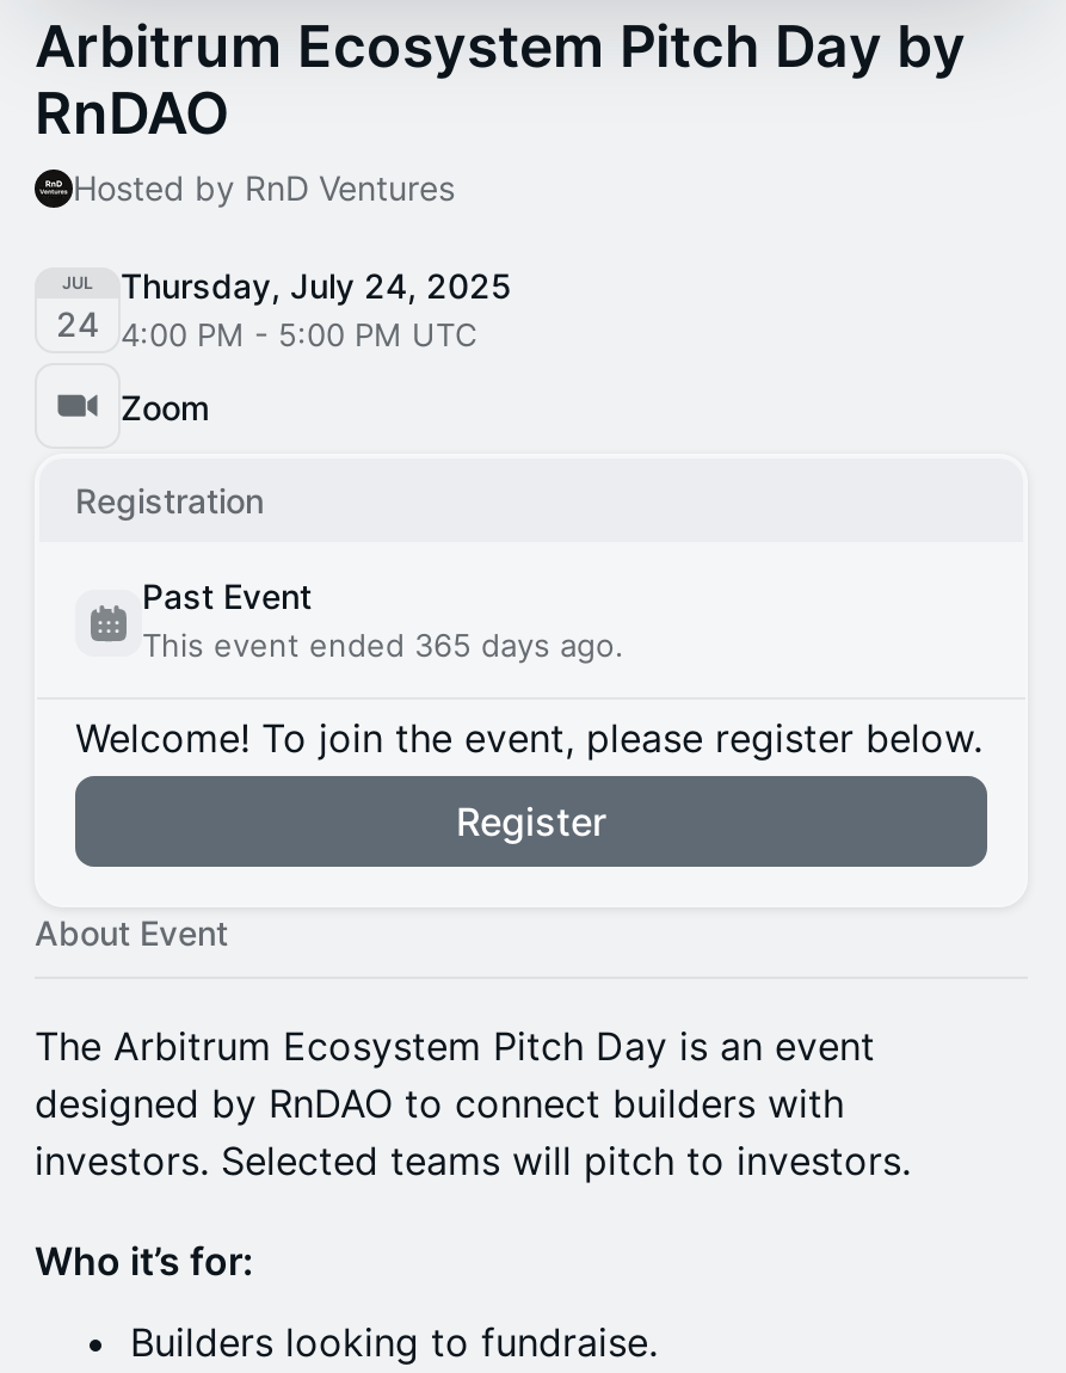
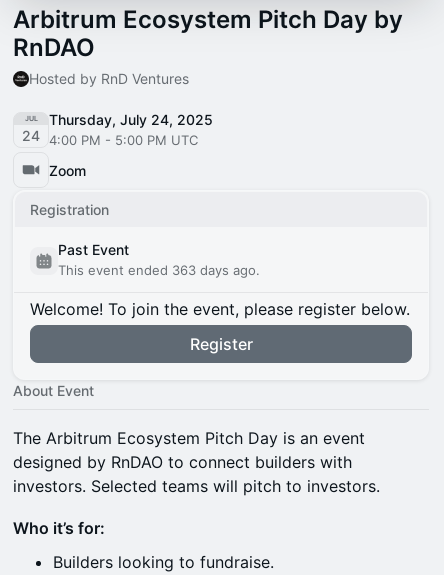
- This event ended 365 days ago.
+ This event ended 363 days ago.
